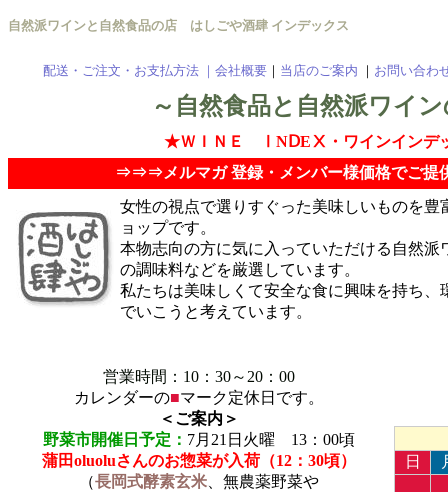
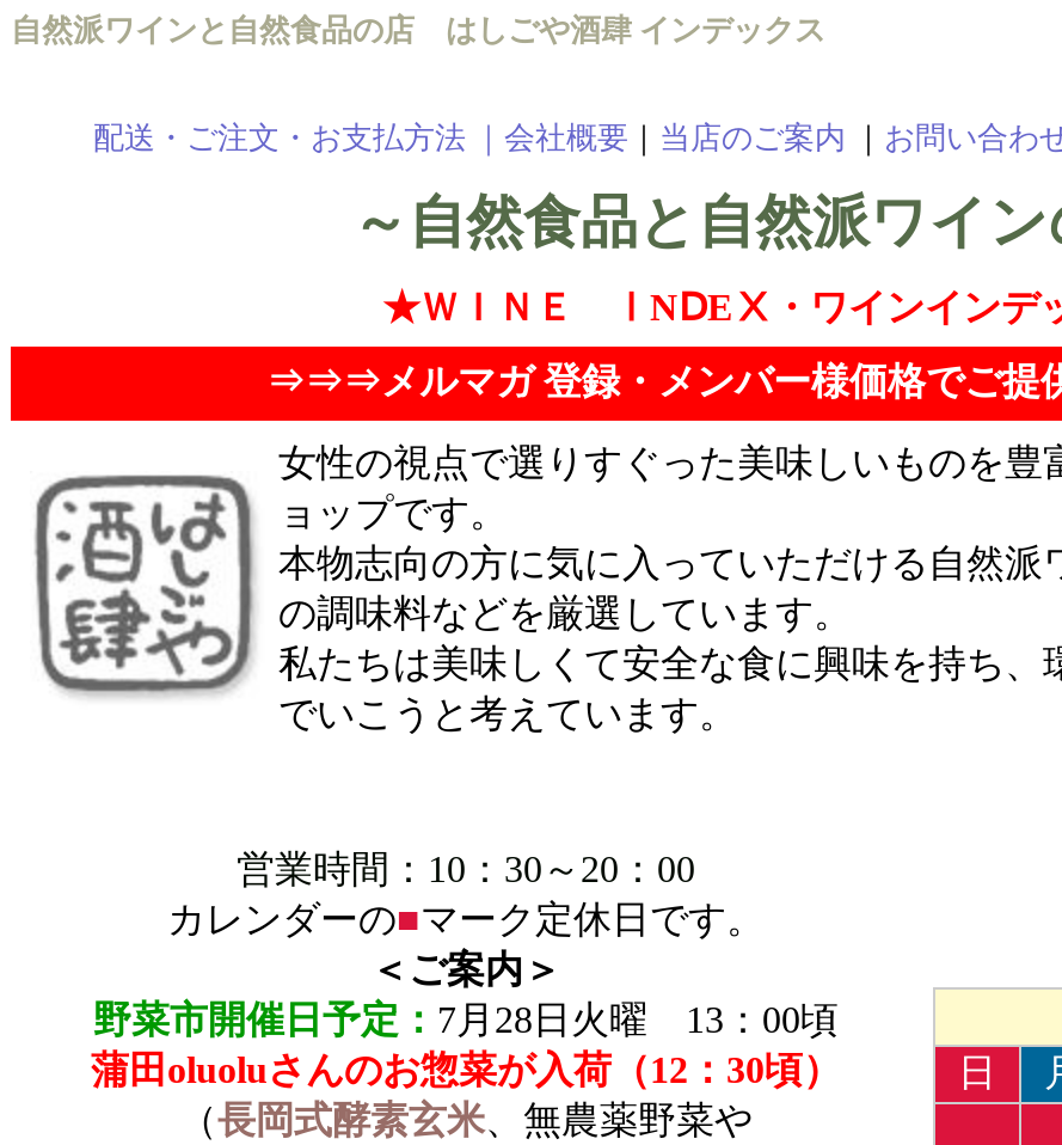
- 野菜市開催日予定：7月21日火曜 13：00頃
+ 野菜市開催日予定：7月28日火曜 13：00頃
